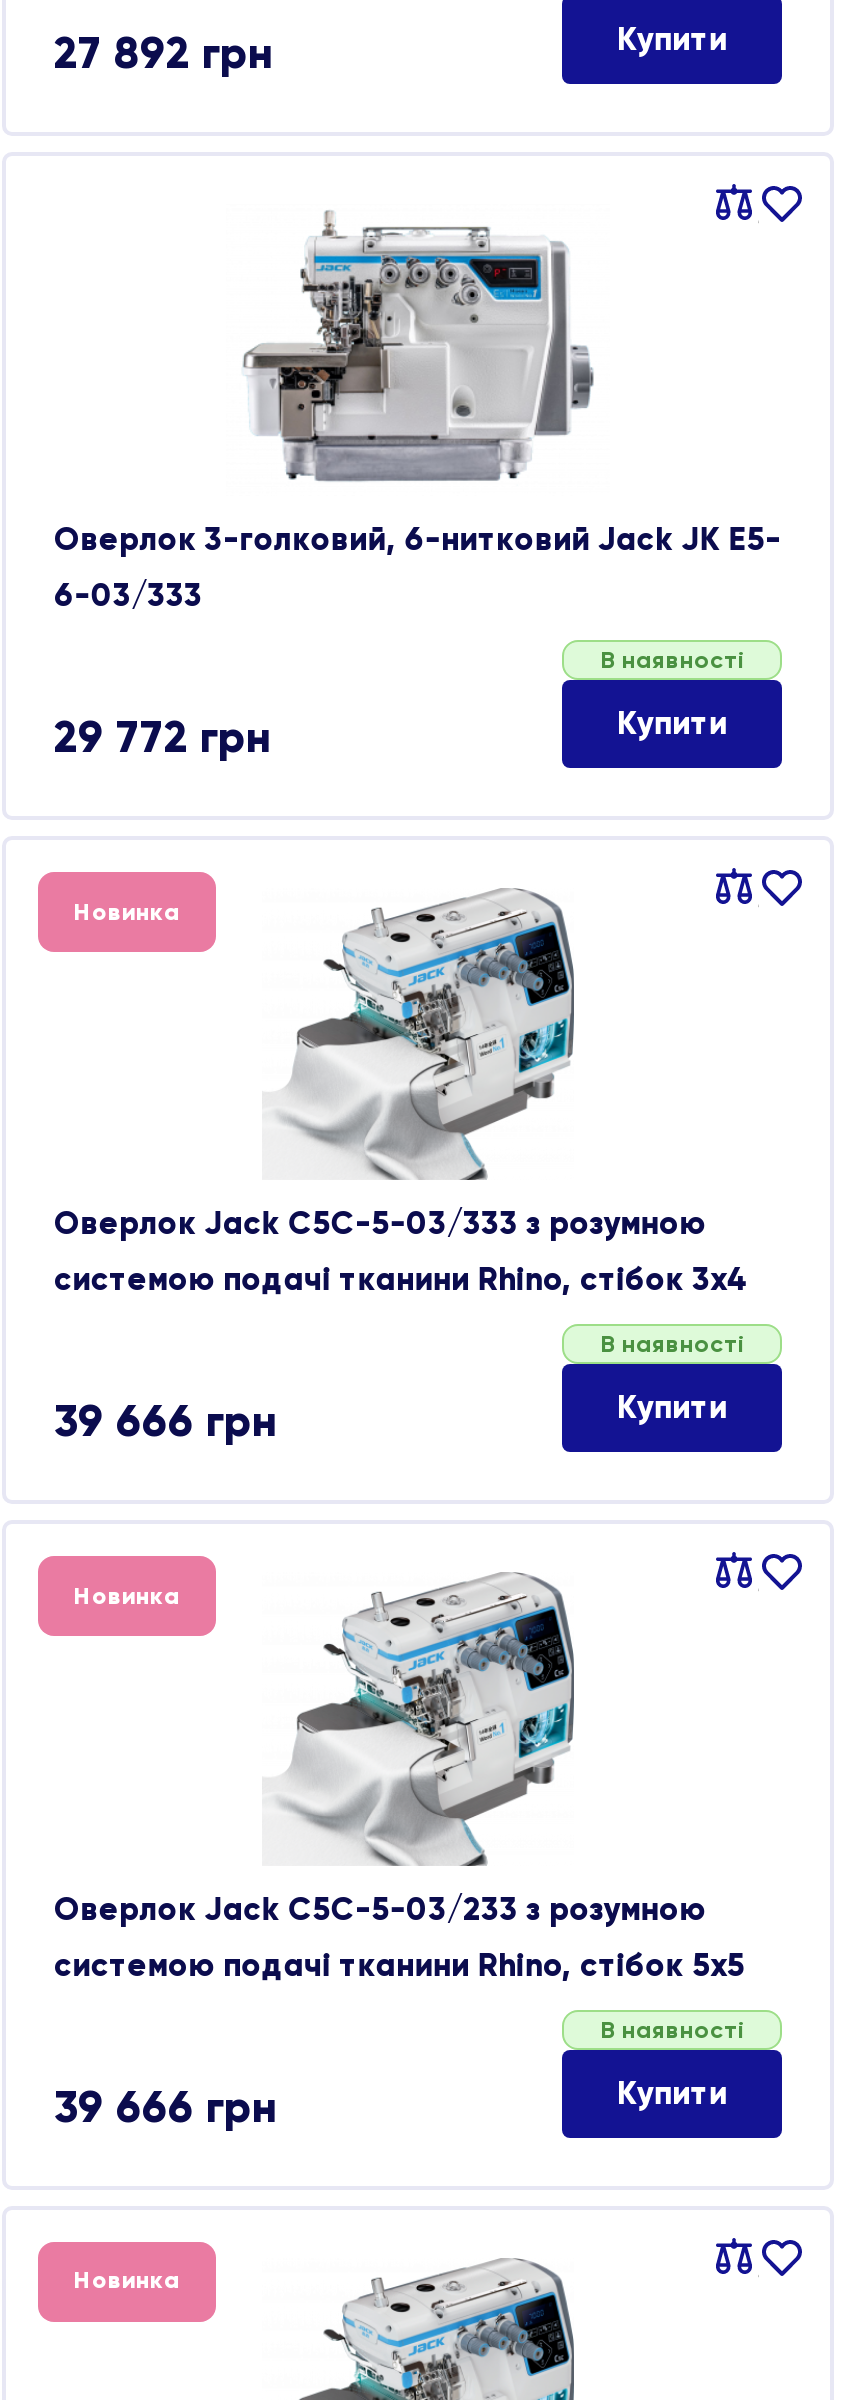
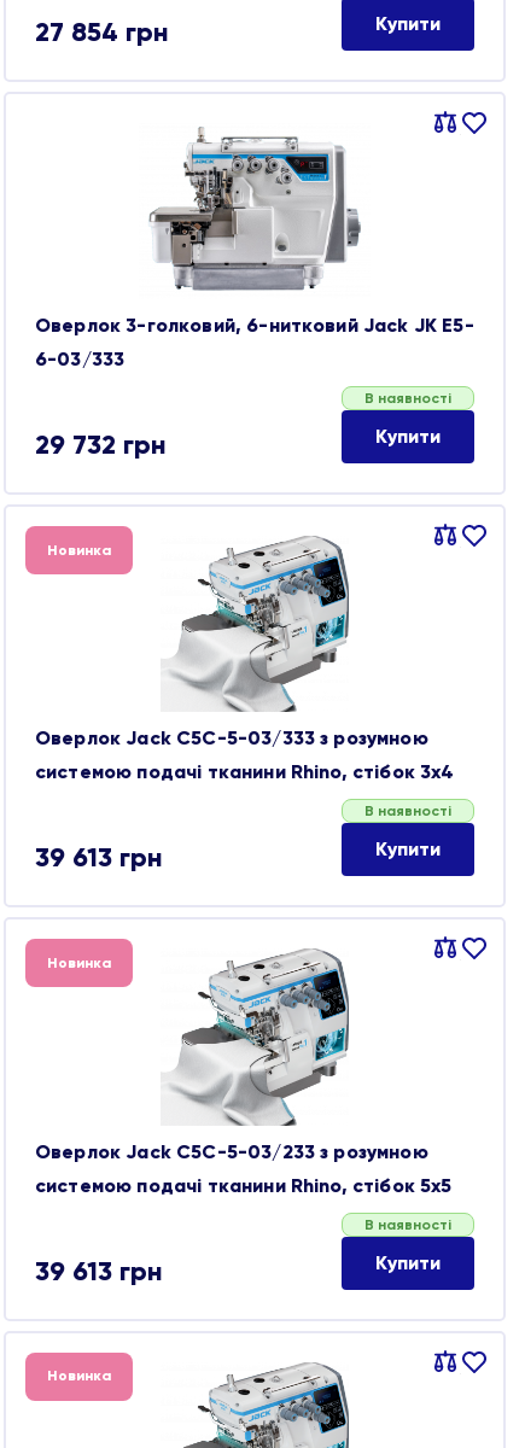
- 27 892 грн
+ 27 854 грн

- 29 772 грн
+ 29 732 грн

- 39 666 грн
+ 39 613 грн

- 39 666 грн
+ 39 613 грн
